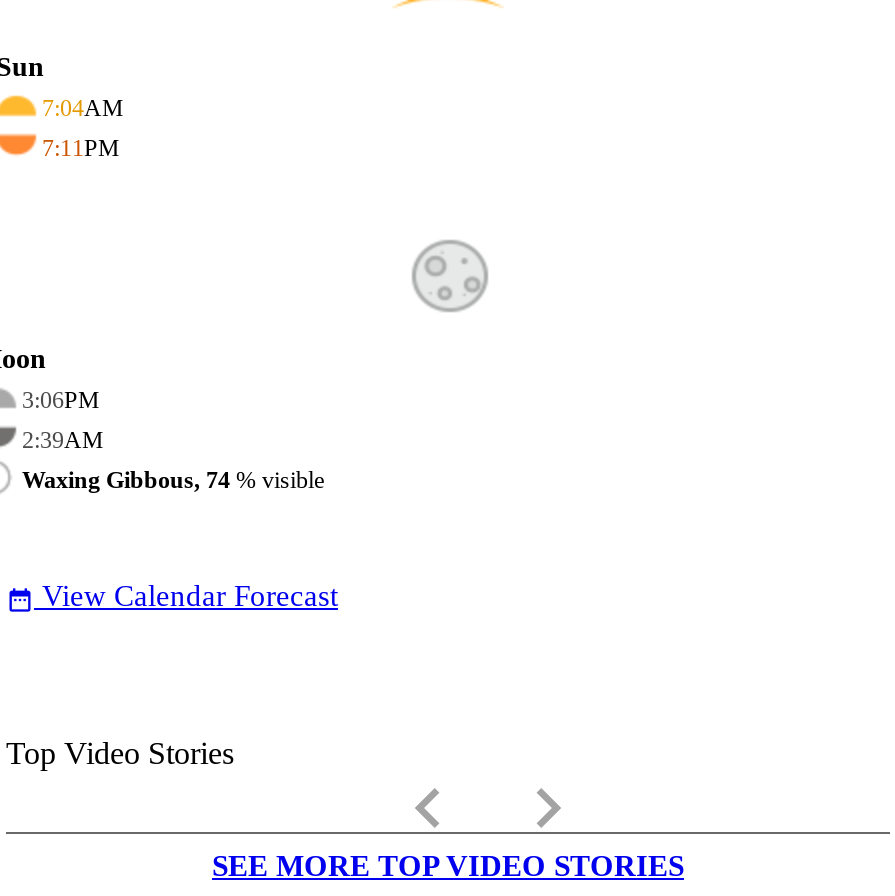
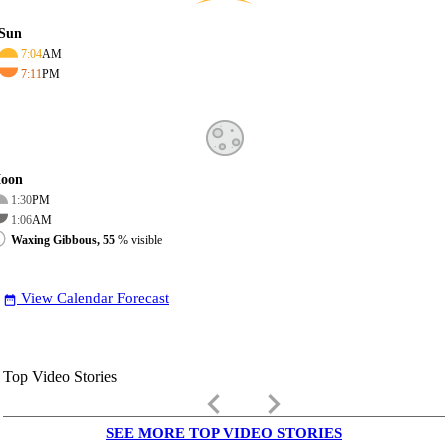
- 3:06PM
+ 1:30PM

- 2:39AM
+ 1:06AM

- Waxing Gibbous, 74% visible
+ Waxing Gibbous, 55% visible
